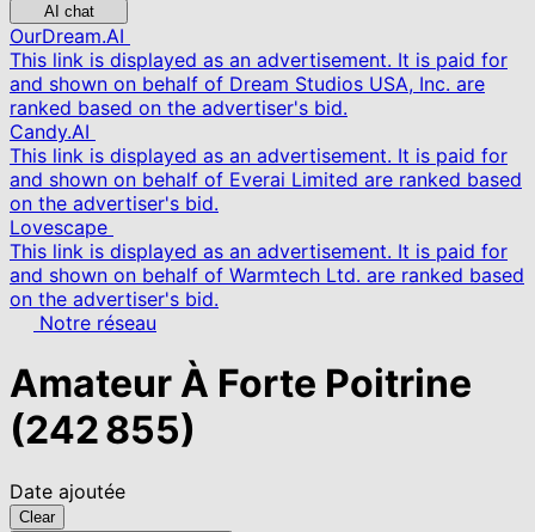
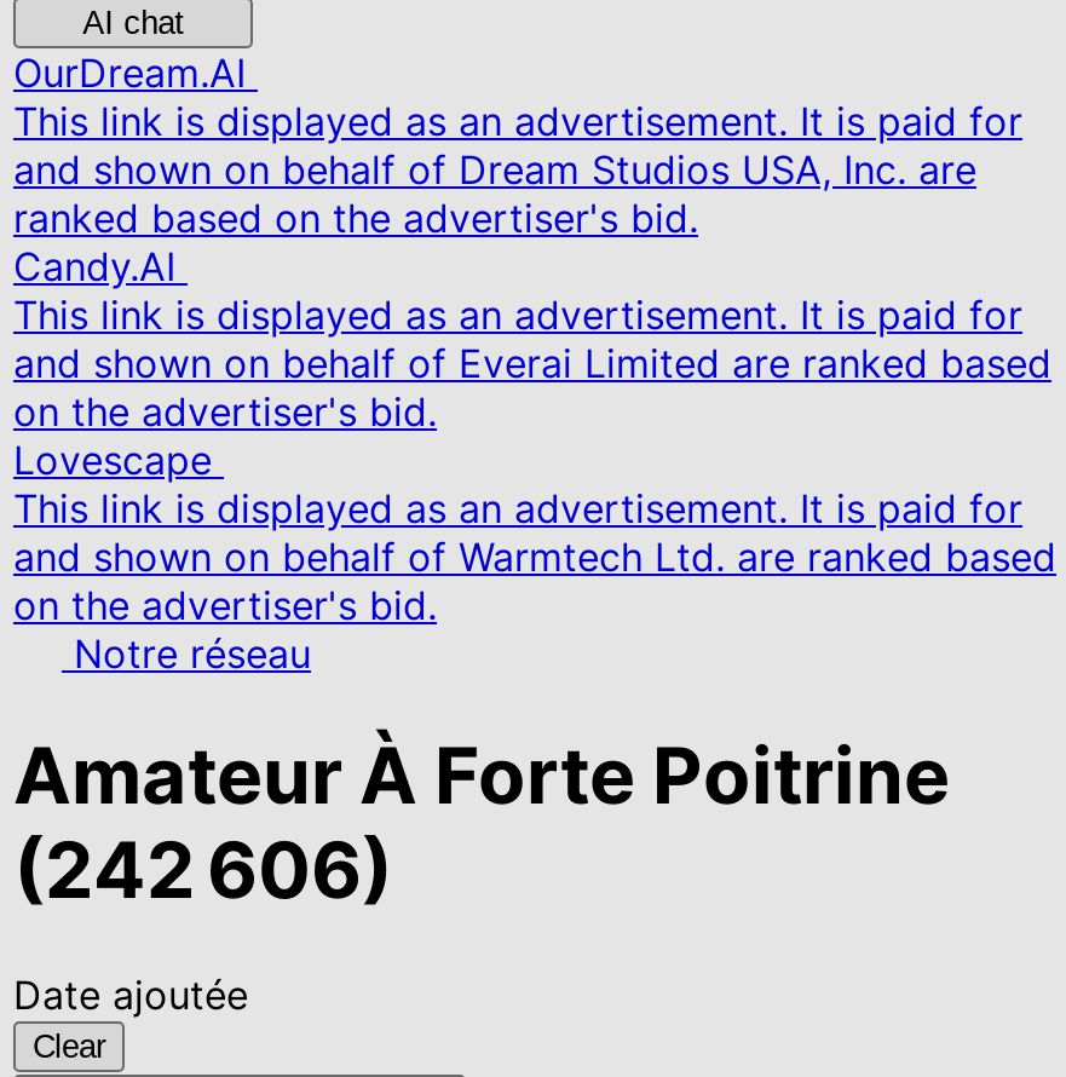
- (242 855)
+ (242 606)
